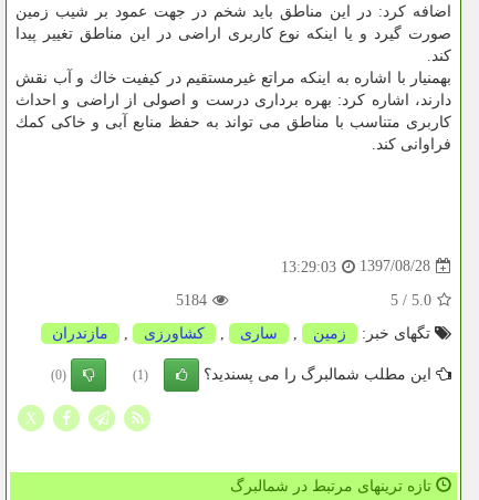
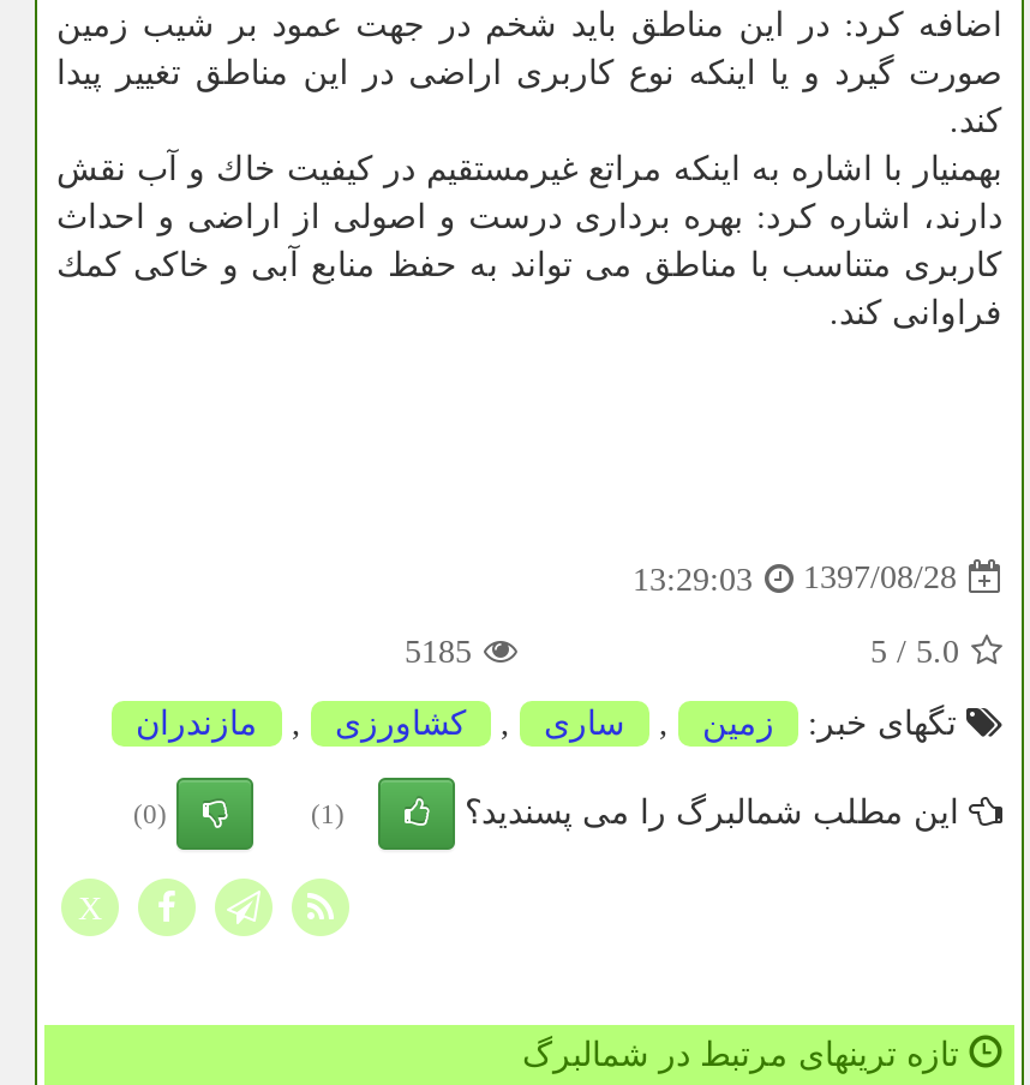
- 5184
+ 5185
